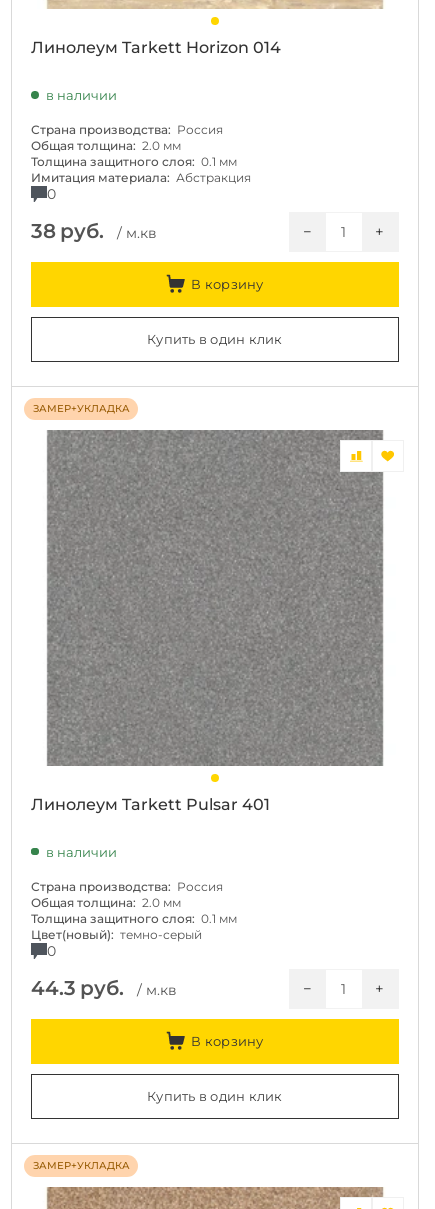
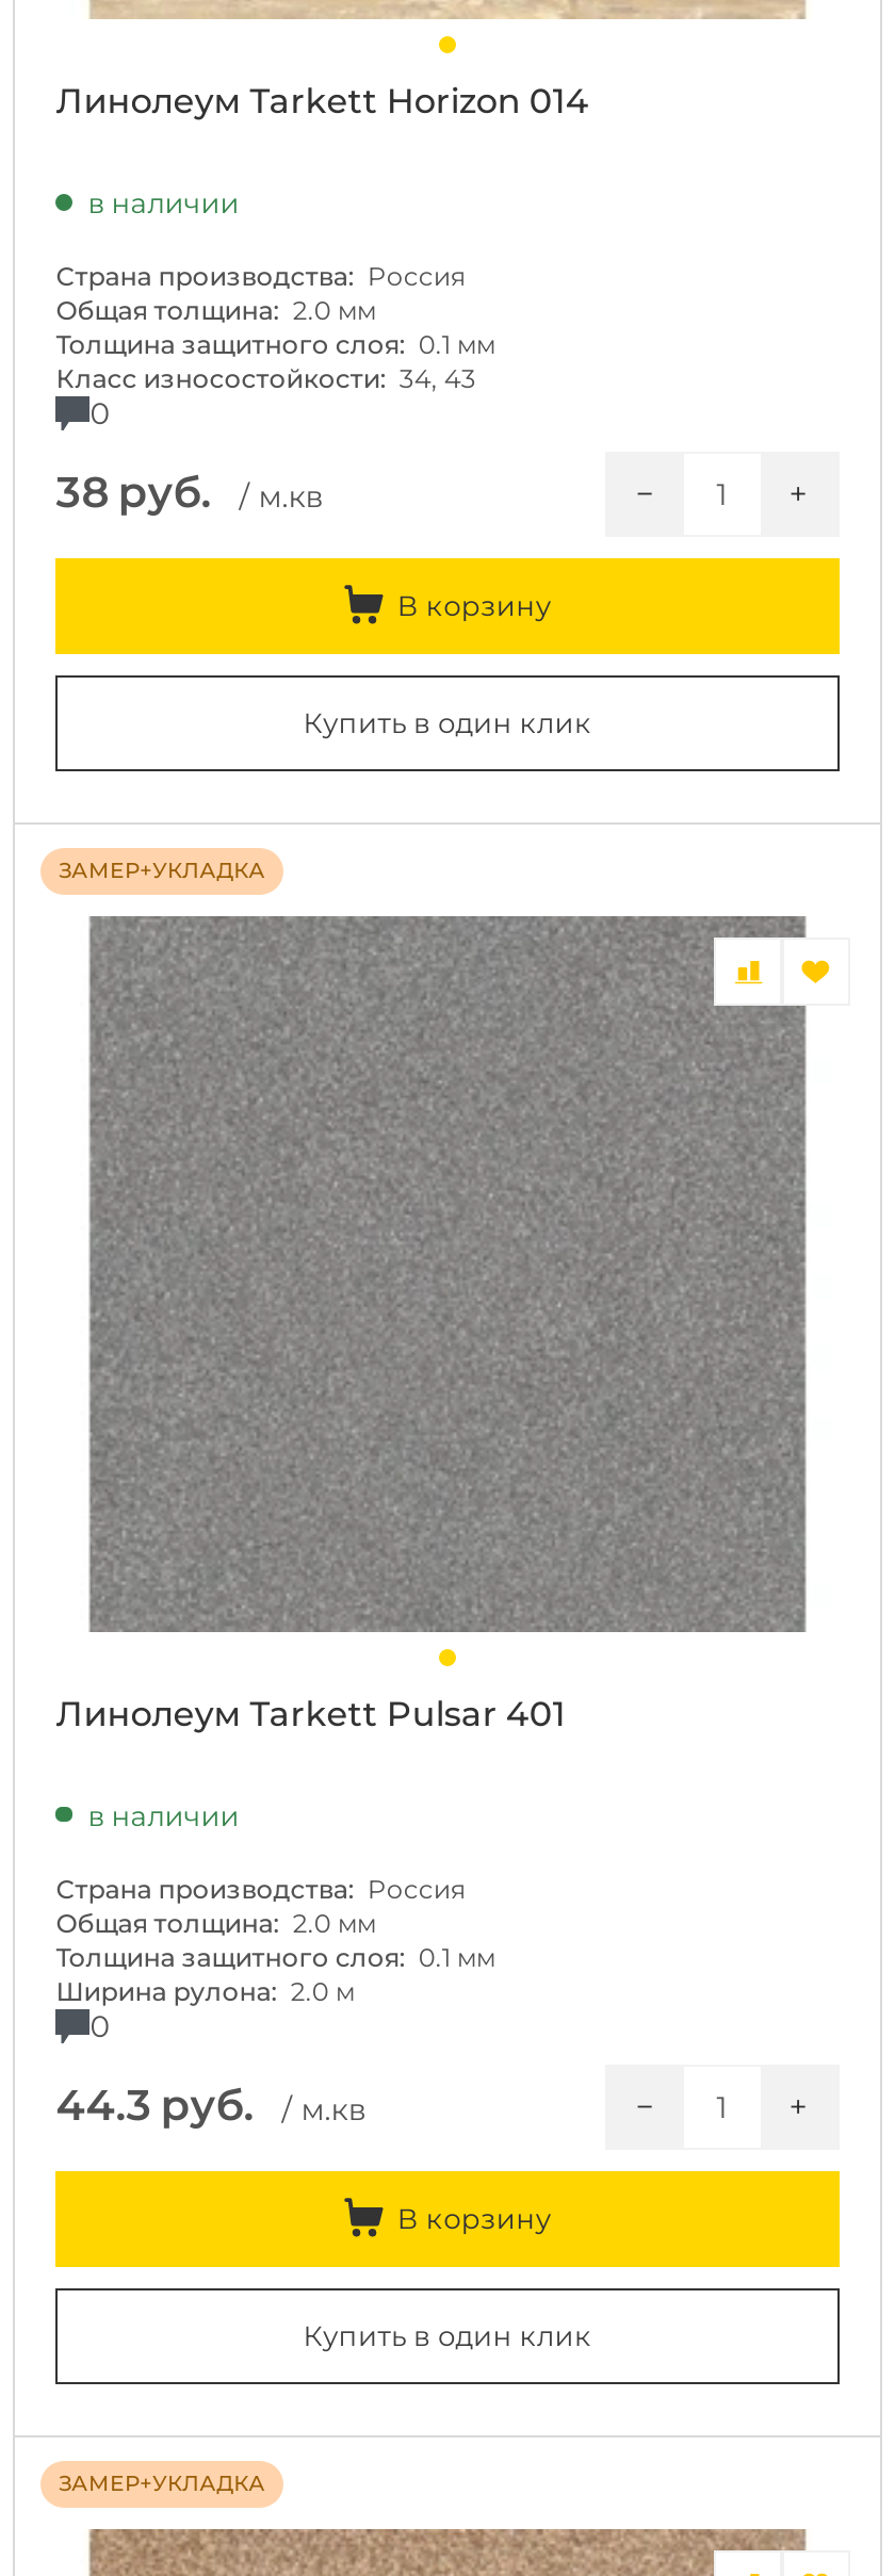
- Имитация материала: Абстракция
+ Класс износостойкости: 34, 43

- Цвет(новый): темно-серый
+ Ширина рулона: 2.0 м
